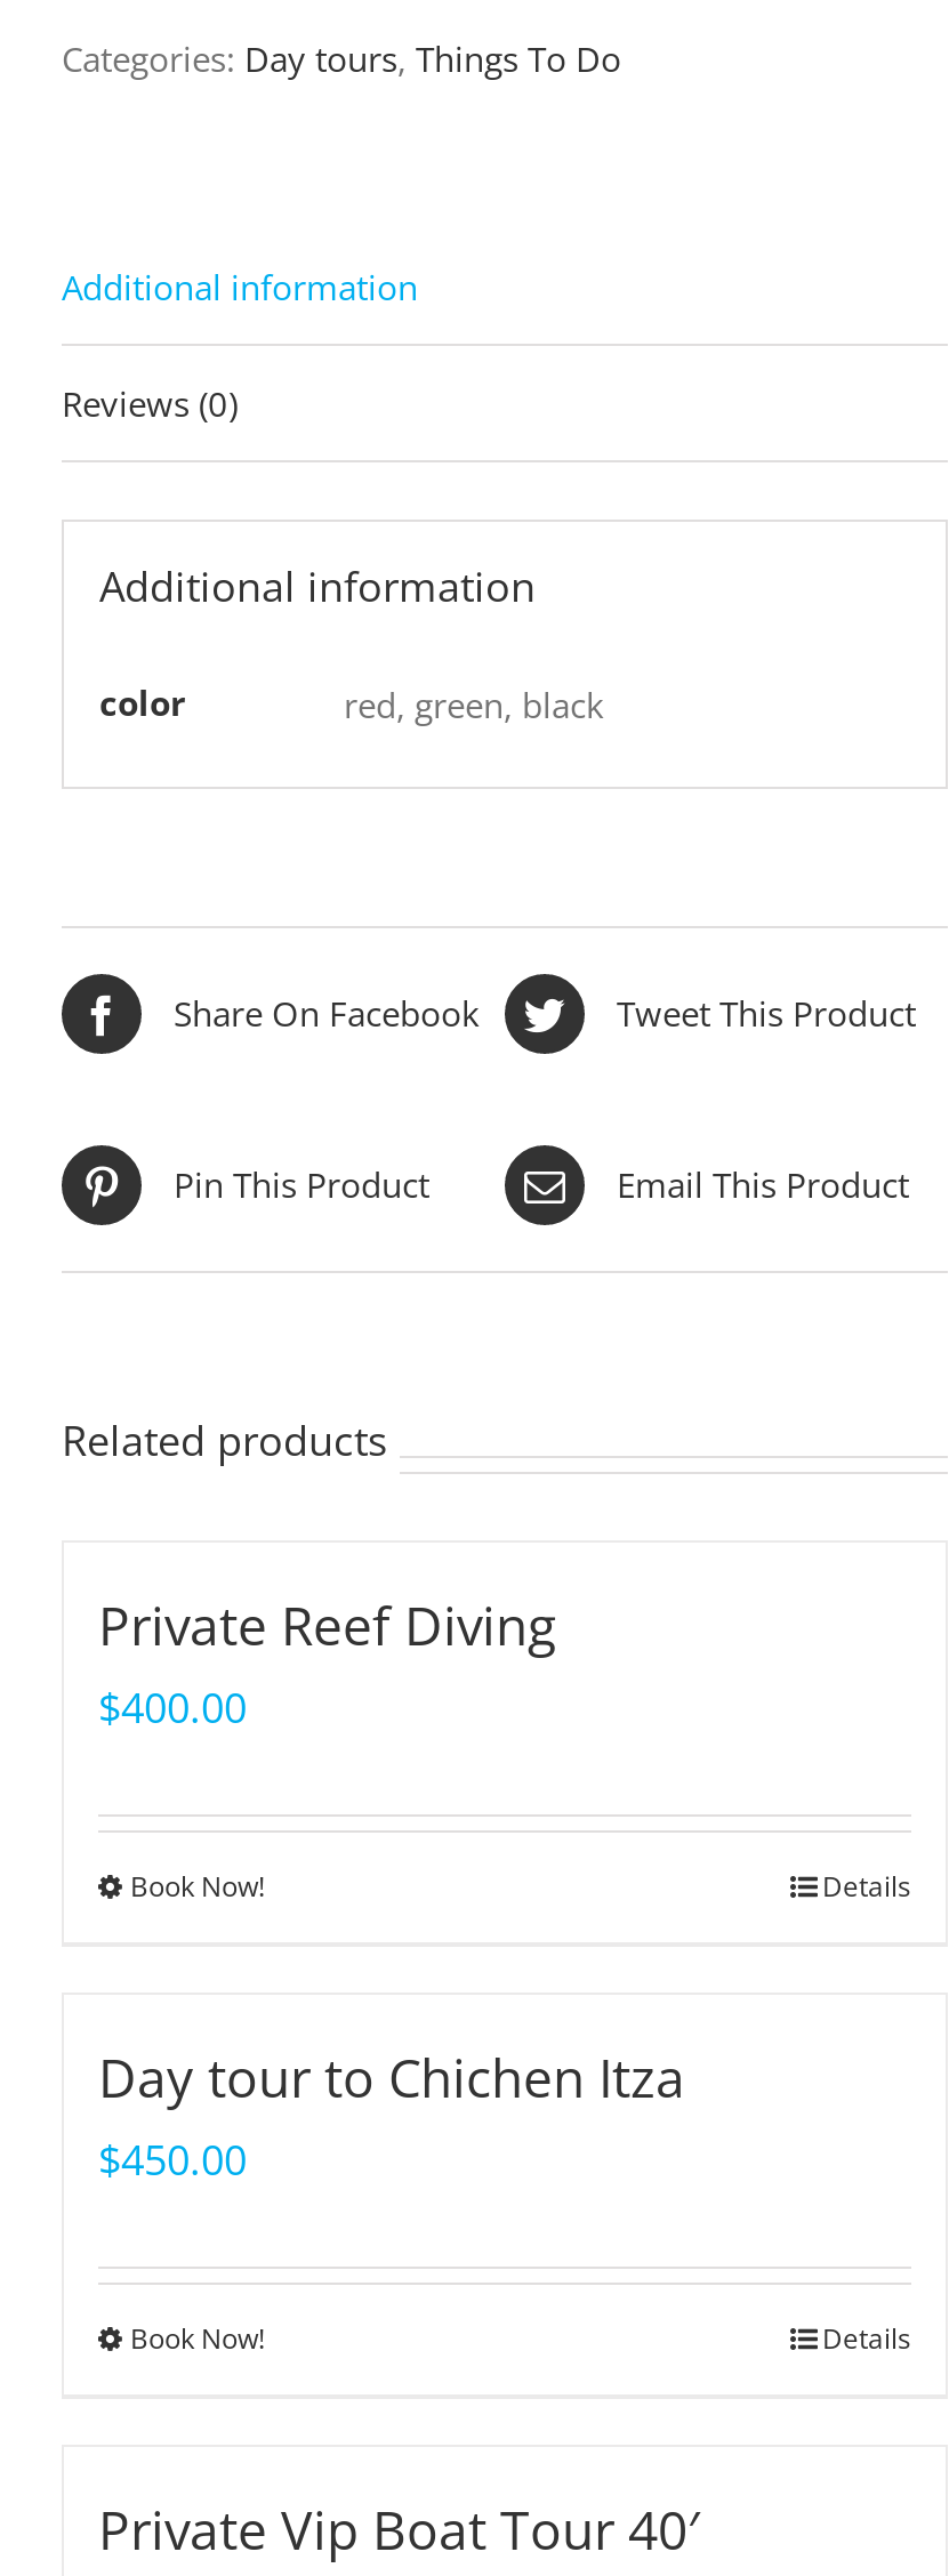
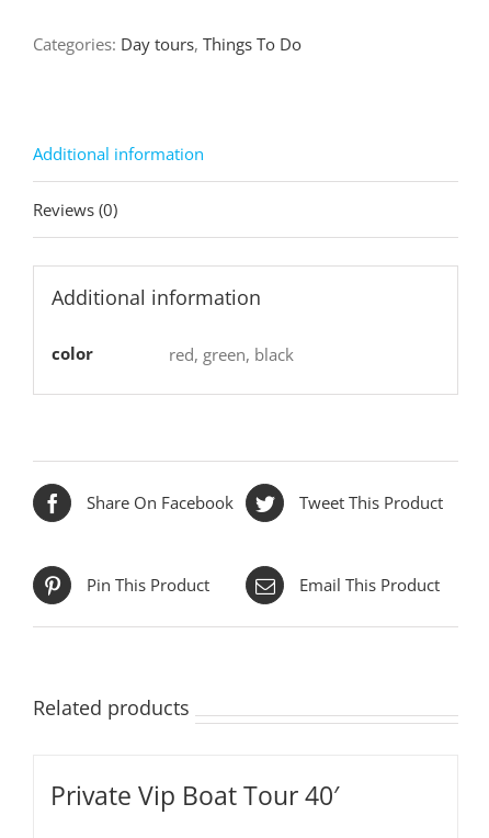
- Private Reef Diving
- $400.00
- Book Now!
- Details
- Day tour to Chichen Itza
- $450.00
- Book Now!
- Details
